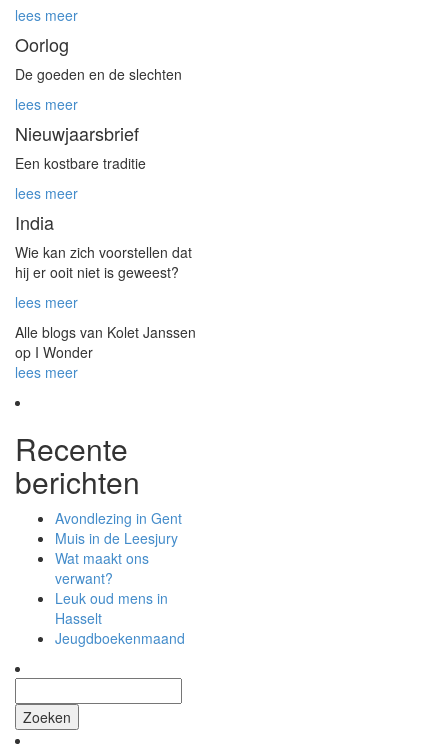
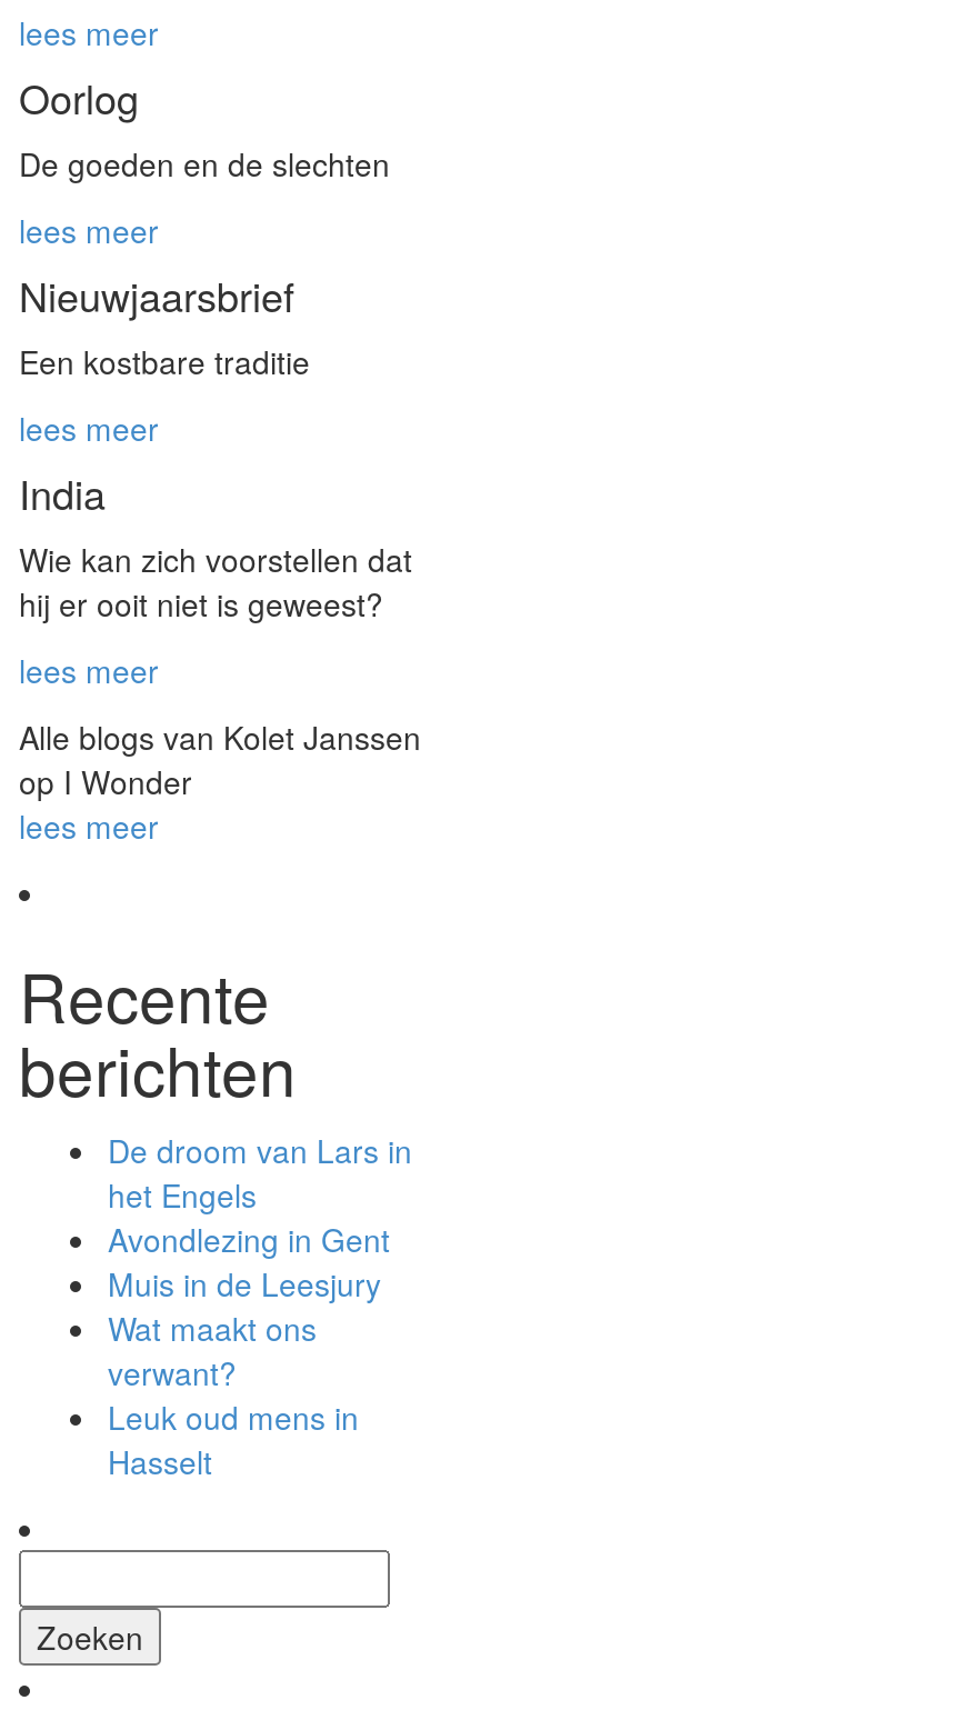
+ De droom van Lars in
+ het Engels

moved down: Avondlezing in Gent | Muis in de Leesjury | Wat maakt ons | verwant? | Leuk oud mens in | Hasselt

- Jeugdboekenmaand
